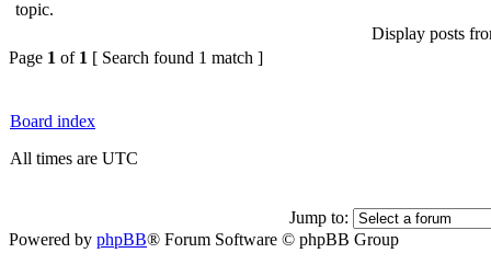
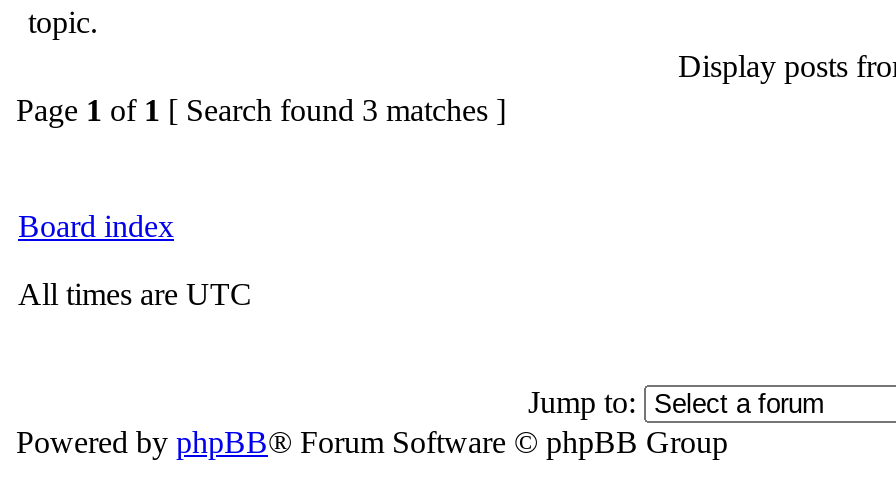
- Page 1 of 1 [ Search found 1 match ]
+ Page 1 of 1 [ Search found 3 matches ]
